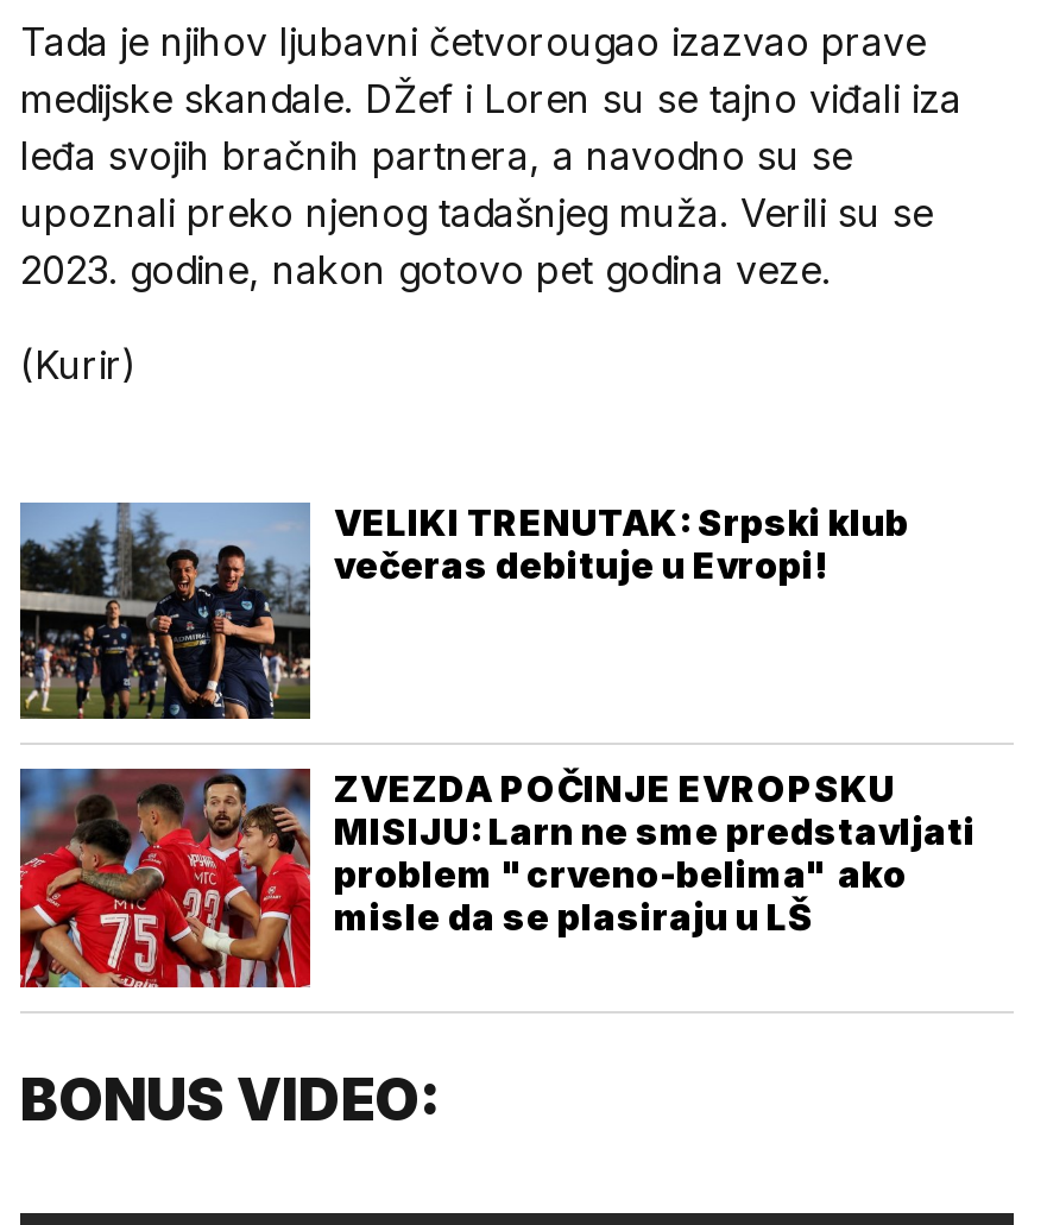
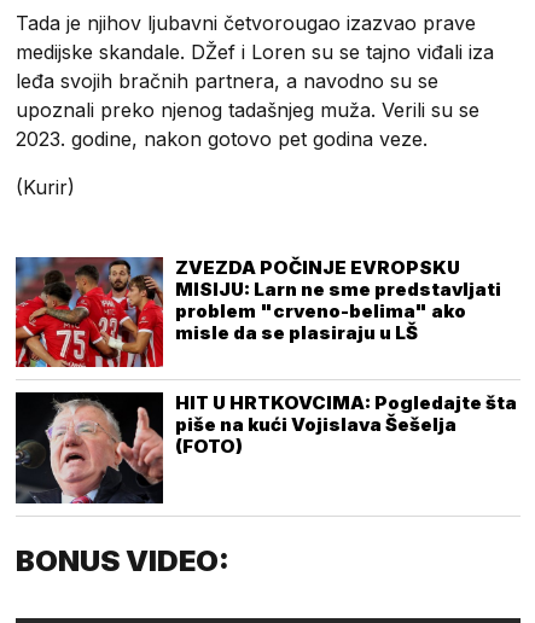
- [image]
- VELIKI TRENUTAK: Srpski klub
- večeras debituje u Evropi!

moved up: [image] | ZVEZDA POČINJE EVROPSKU | MISIJU: Larn ne sme predstavljati | problem "crveno-belima" ako | misle da se plasiraju u LŠ

+ [image]
+ HIT U HRTKOVCIMA: Pogledajte šta
+ piše na kući Vojislava Šešelja
+ (FOTO)
